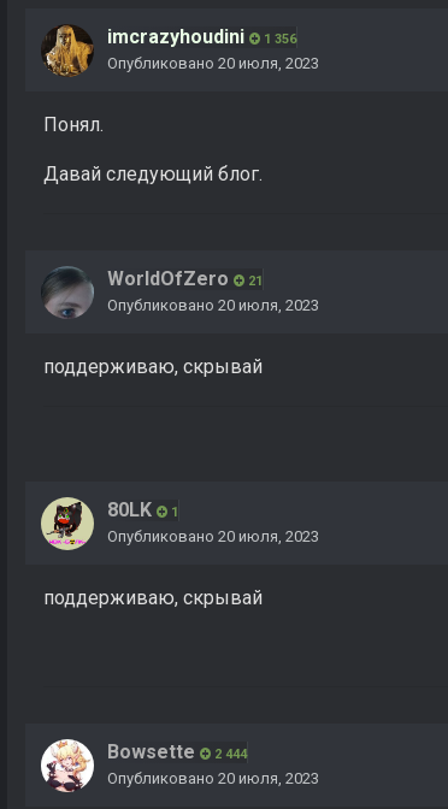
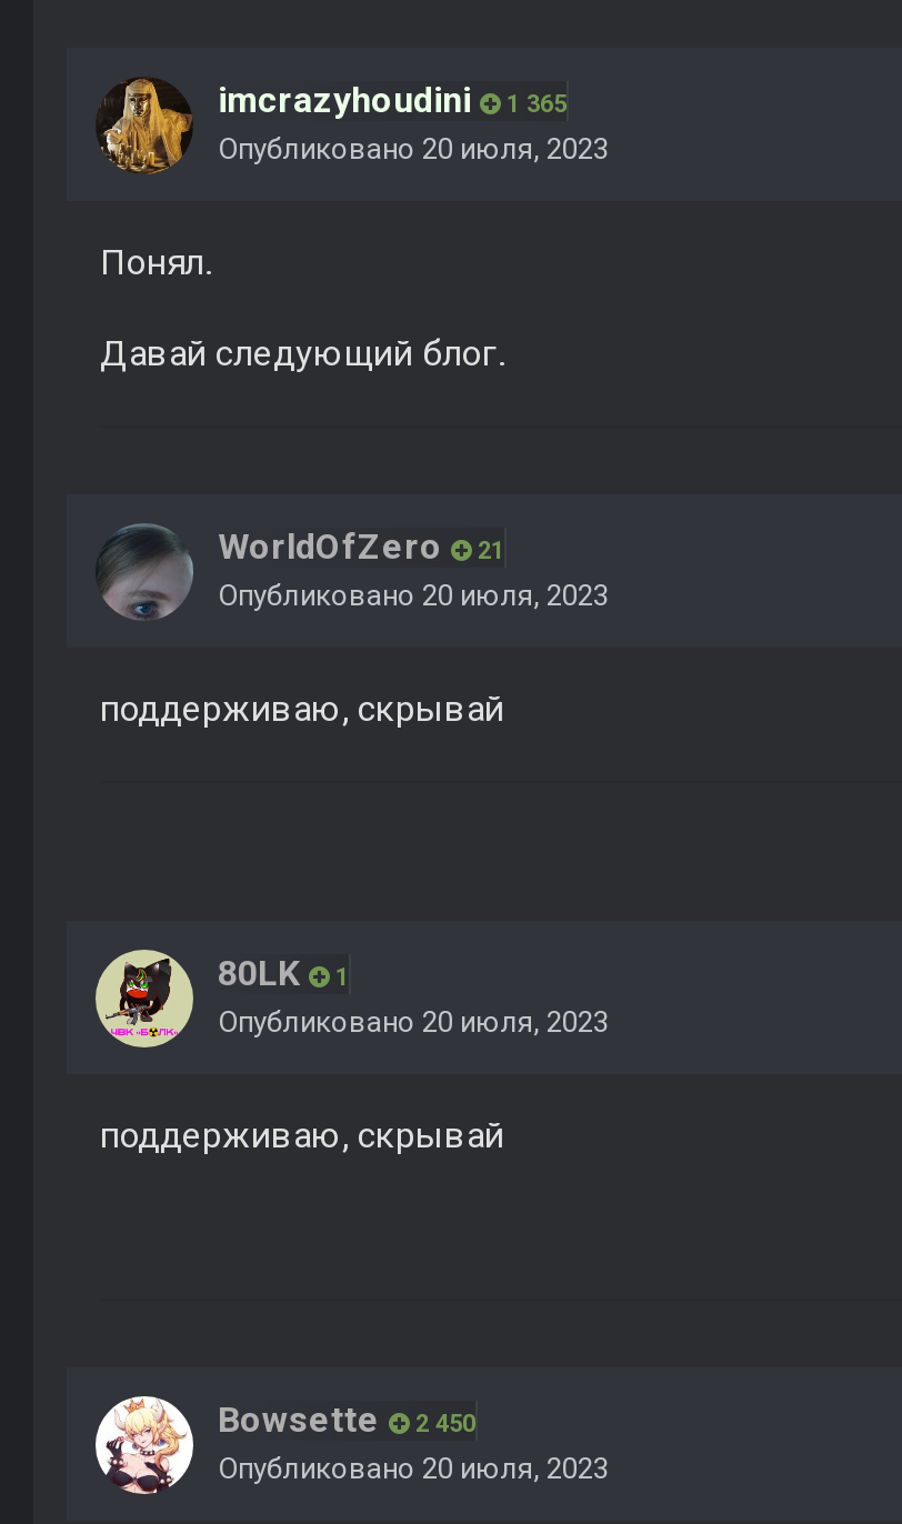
- imcrazyhoudini 1 356
+ imcrazyhoudini 1 365

- Bowsette 2 444
+ Bowsette 2 450
